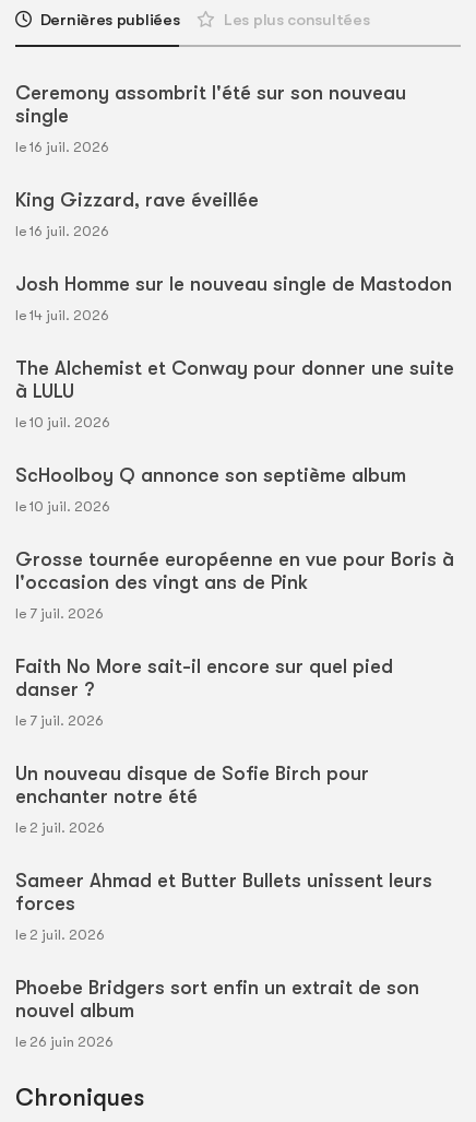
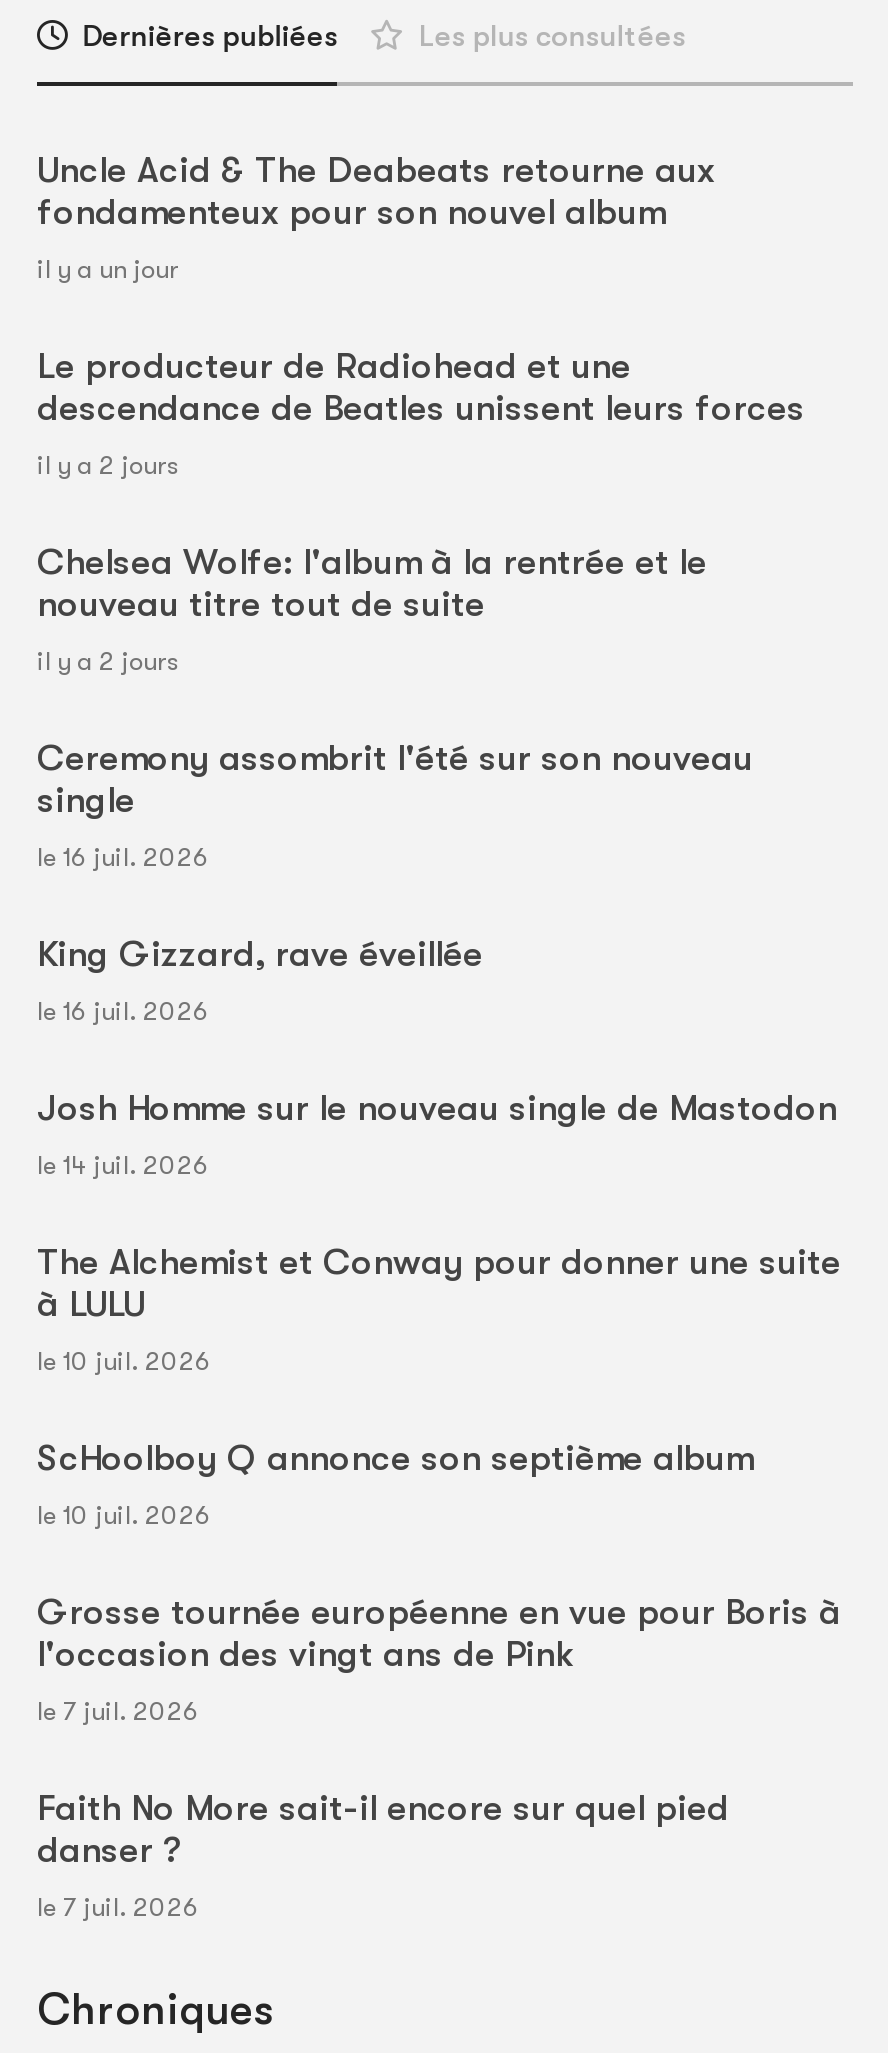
+ Uncle Acid & The Deabeats retourne aux
+ fondamenteux pour son nouvel album
+ il y a un jour
+ Le producteur de Radiohead et une
+ descendance de Beatles unissent leurs forces
+ il y a 2 jours
+ Chelsea Wolfe: l'album à la rentrée et le
+ nouveau titre tout de suite
+ il y a 2 jours

moved down: Ceremony assombrit l'été sur son nouveau | single | le 16 juil. 2026 | ... | danser ? | le 7 juil. 2026

- Un nouveau disque de Sofie Birch pour
- enchanter notre été
- le 2 juil. 2026
- Sameer Ahmad et Butter Bullets unissent leurs
- forces
- le 2 juil. 2026
- Phoebe Bridgers sort enfin un extrait de son
- nouvel album
- le 26 juin 2026
